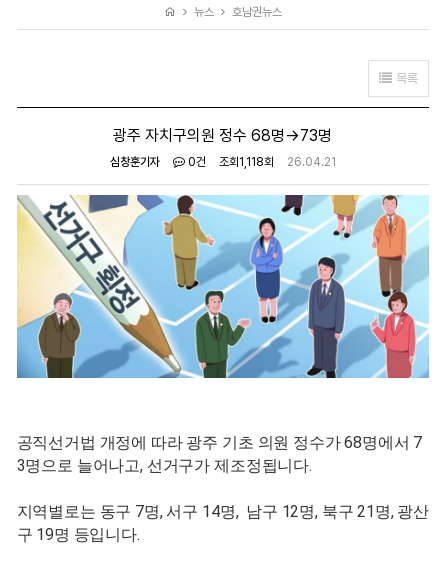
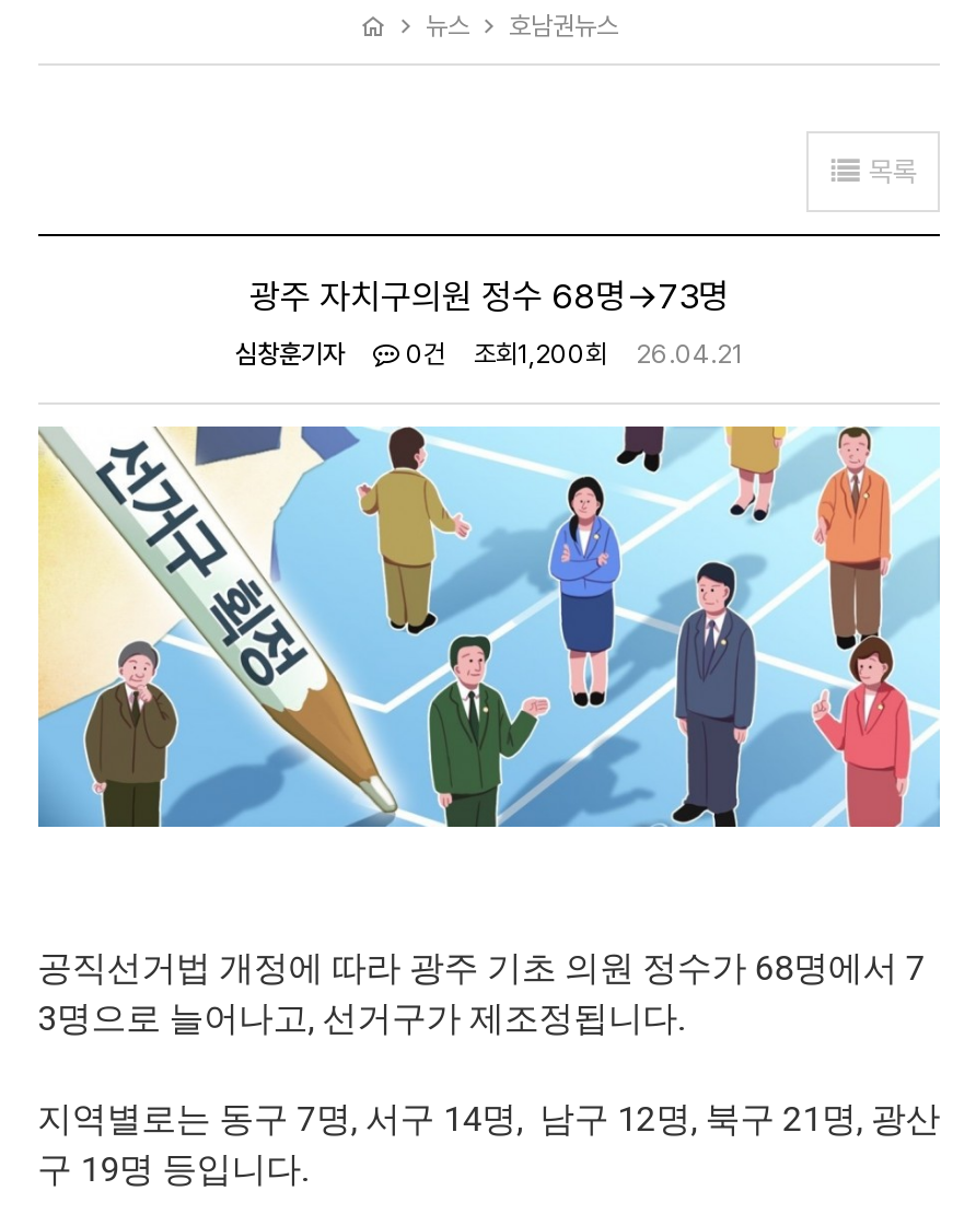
- 심창훈기자 0건 조회1,118회 26.04.21
+ 심창훈기자 0건 조회1,200회 26.04.21
